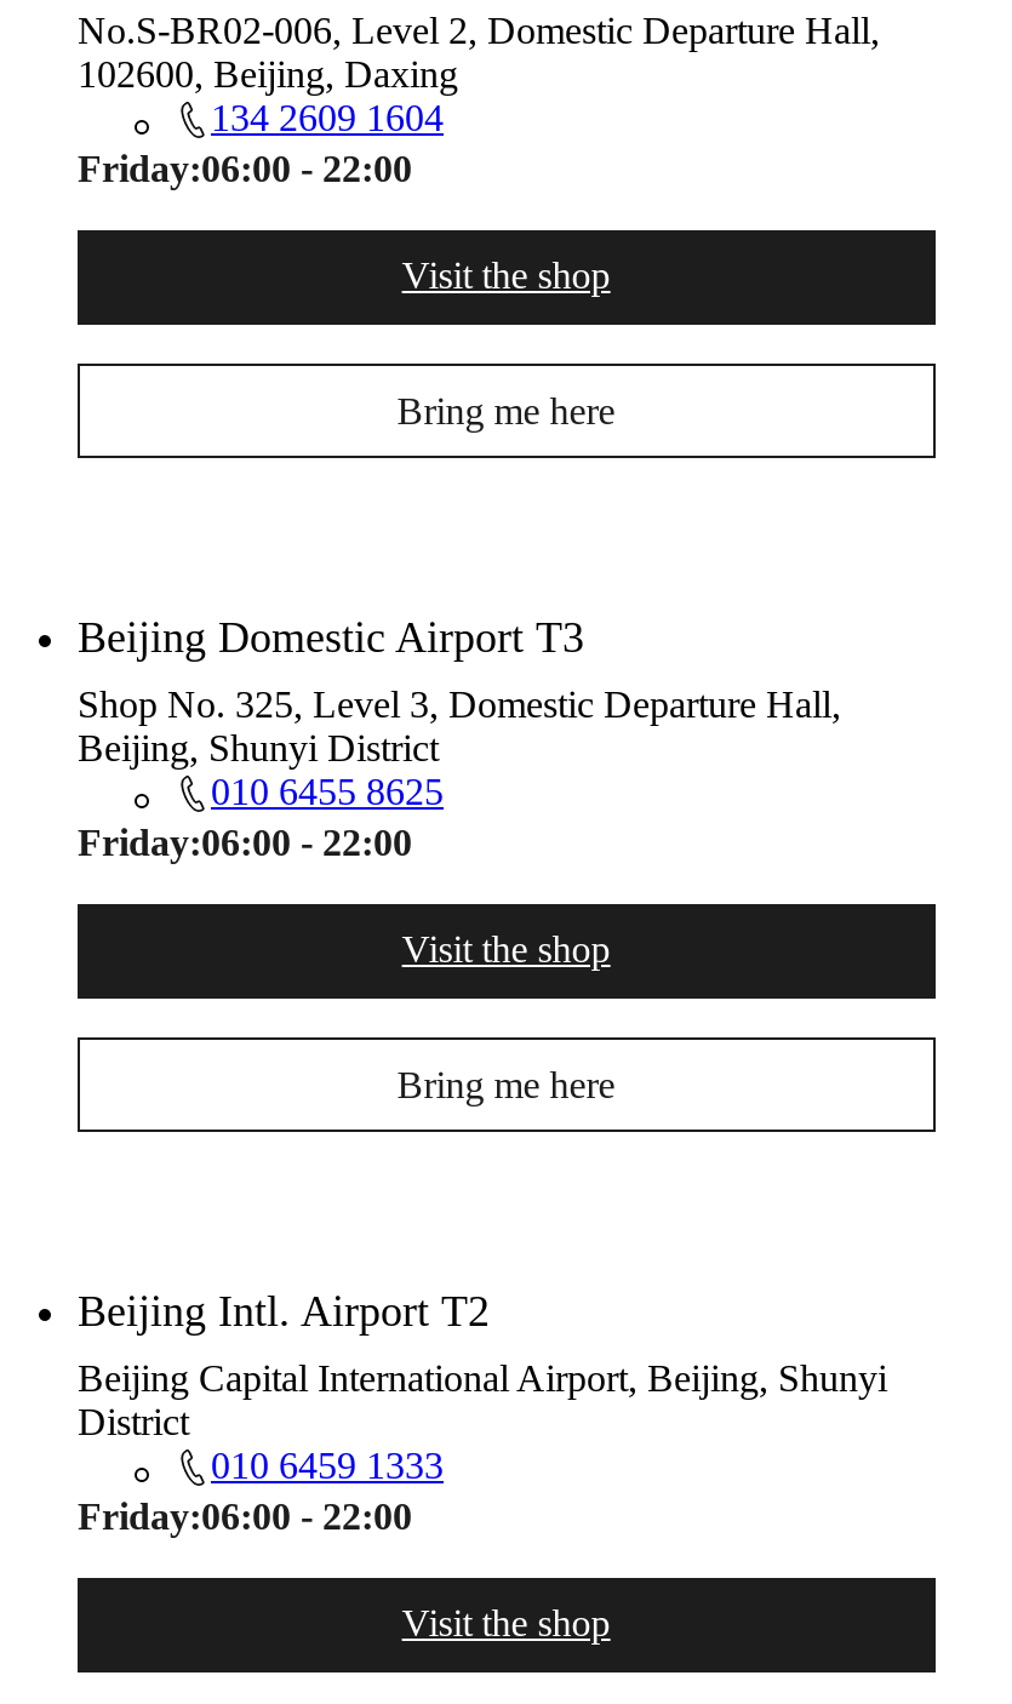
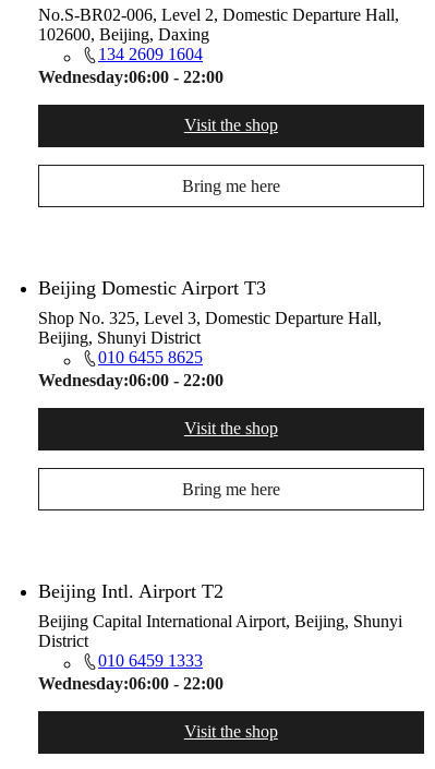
- Friday:06:00 - 22:00
+ Wednesday:06:00 - 22:00

- Friday:06:00 - 22:00
+ Wednesday:06:00 - 22:00

- Friday:06:00 - 22:00
+ Wednesday:06:00 - 22:00
